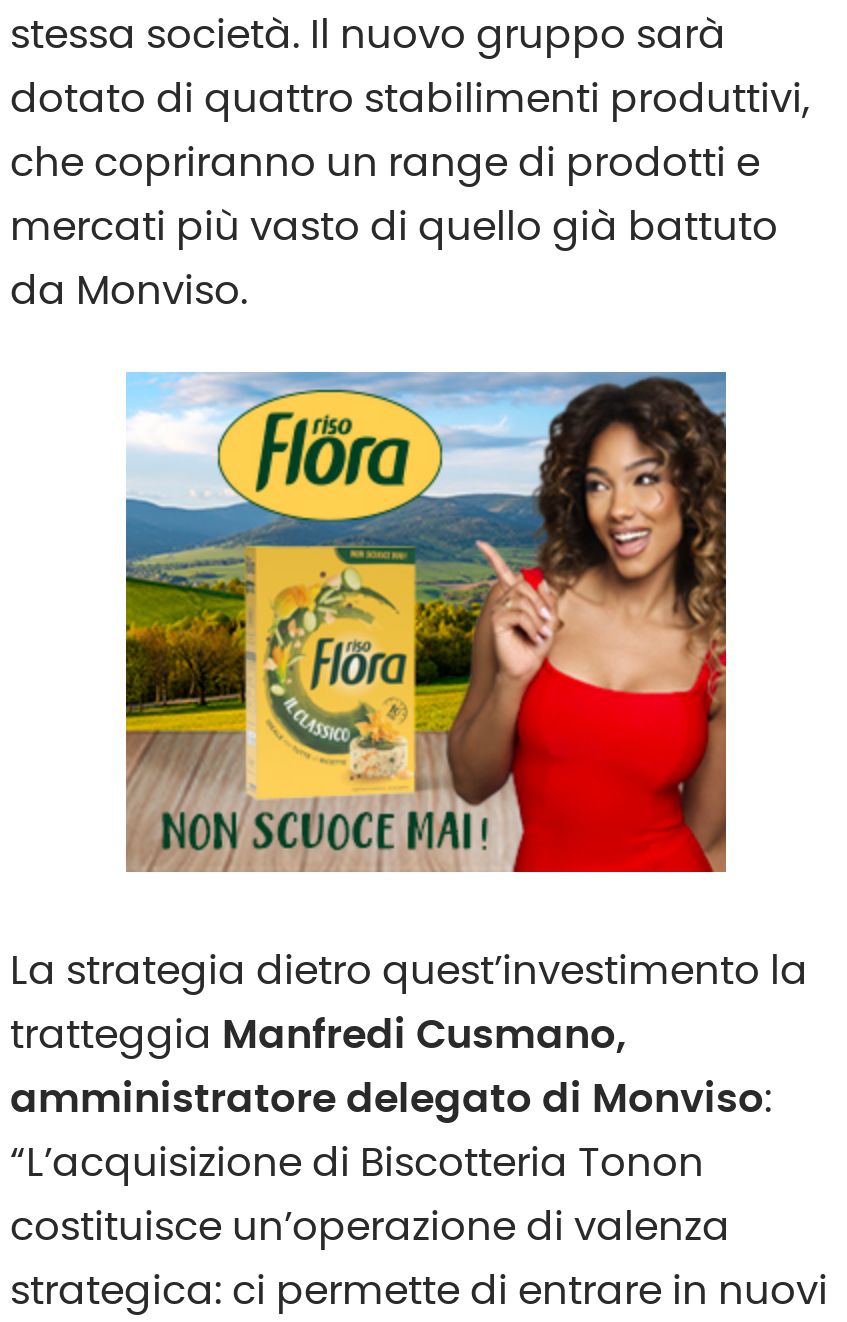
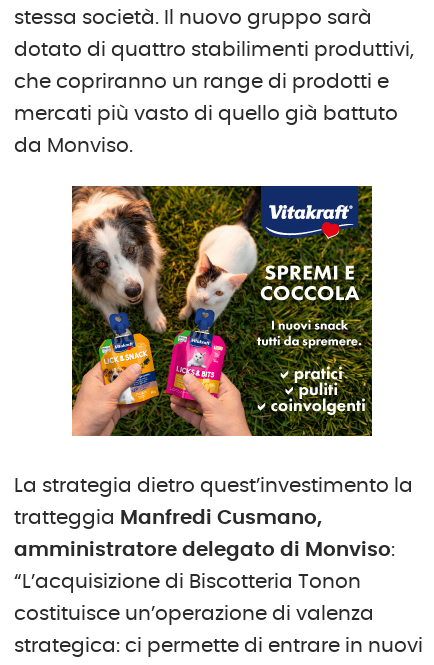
- [image]
+ [image]
